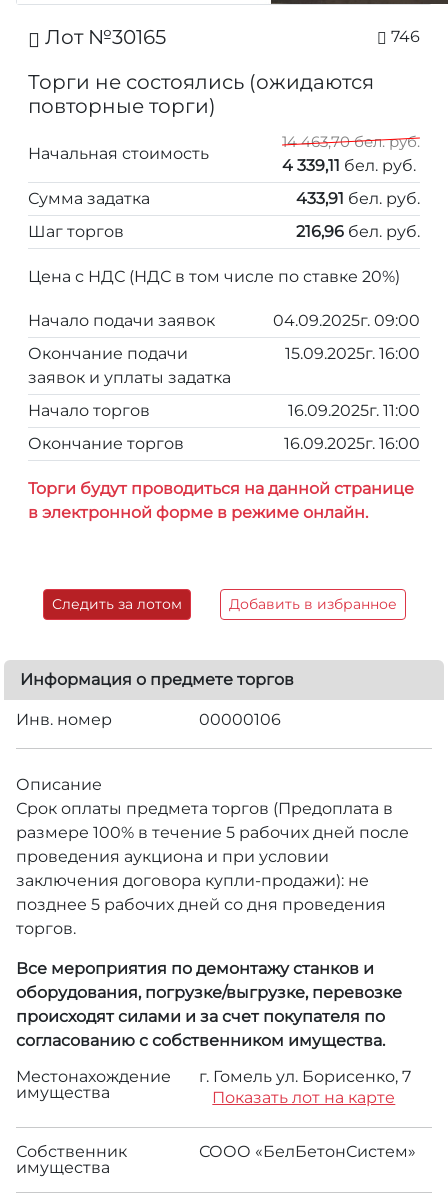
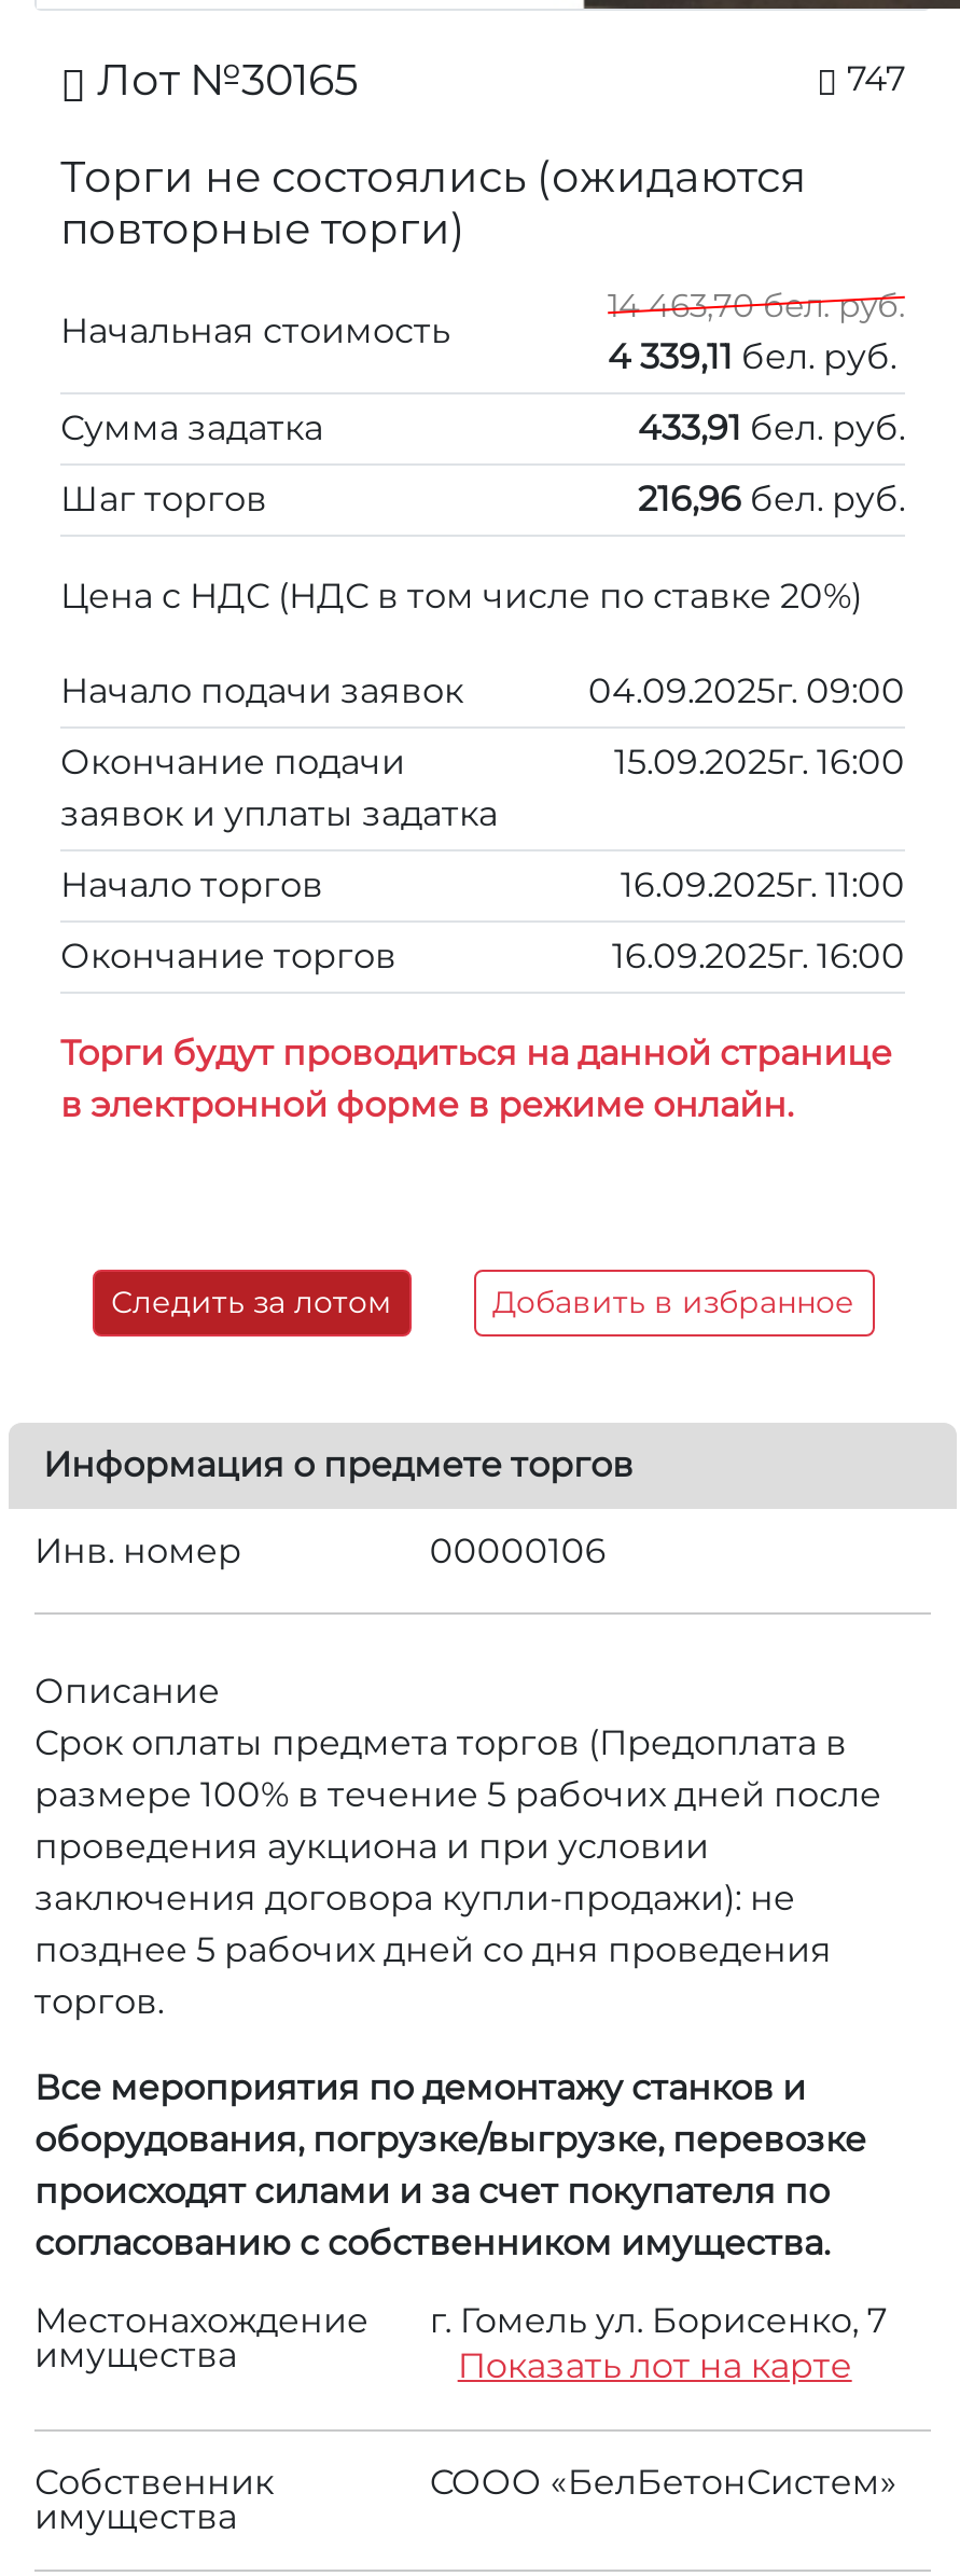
- 746
+ 747
